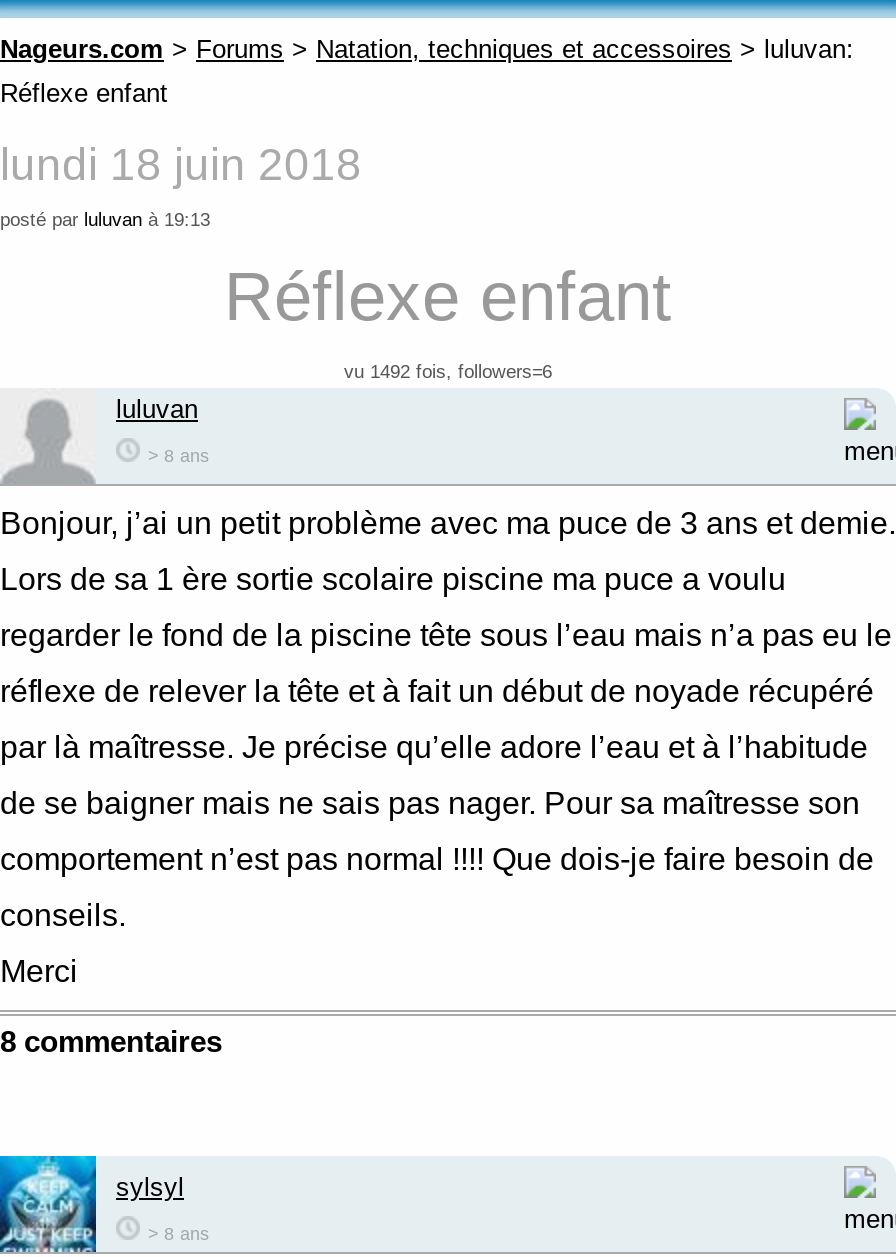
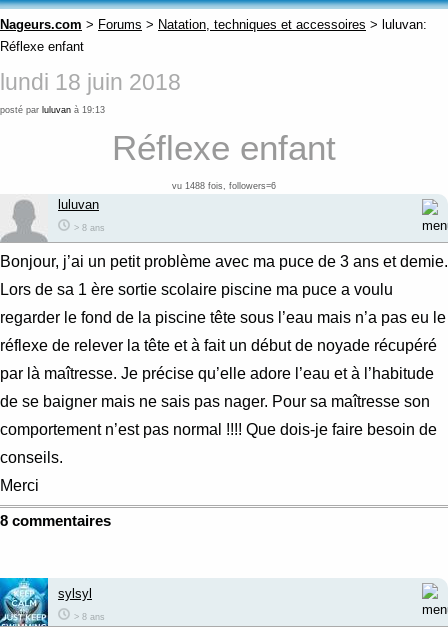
- vu 1492 fois, followers=6
+ vu 1488 fois, followers=6
